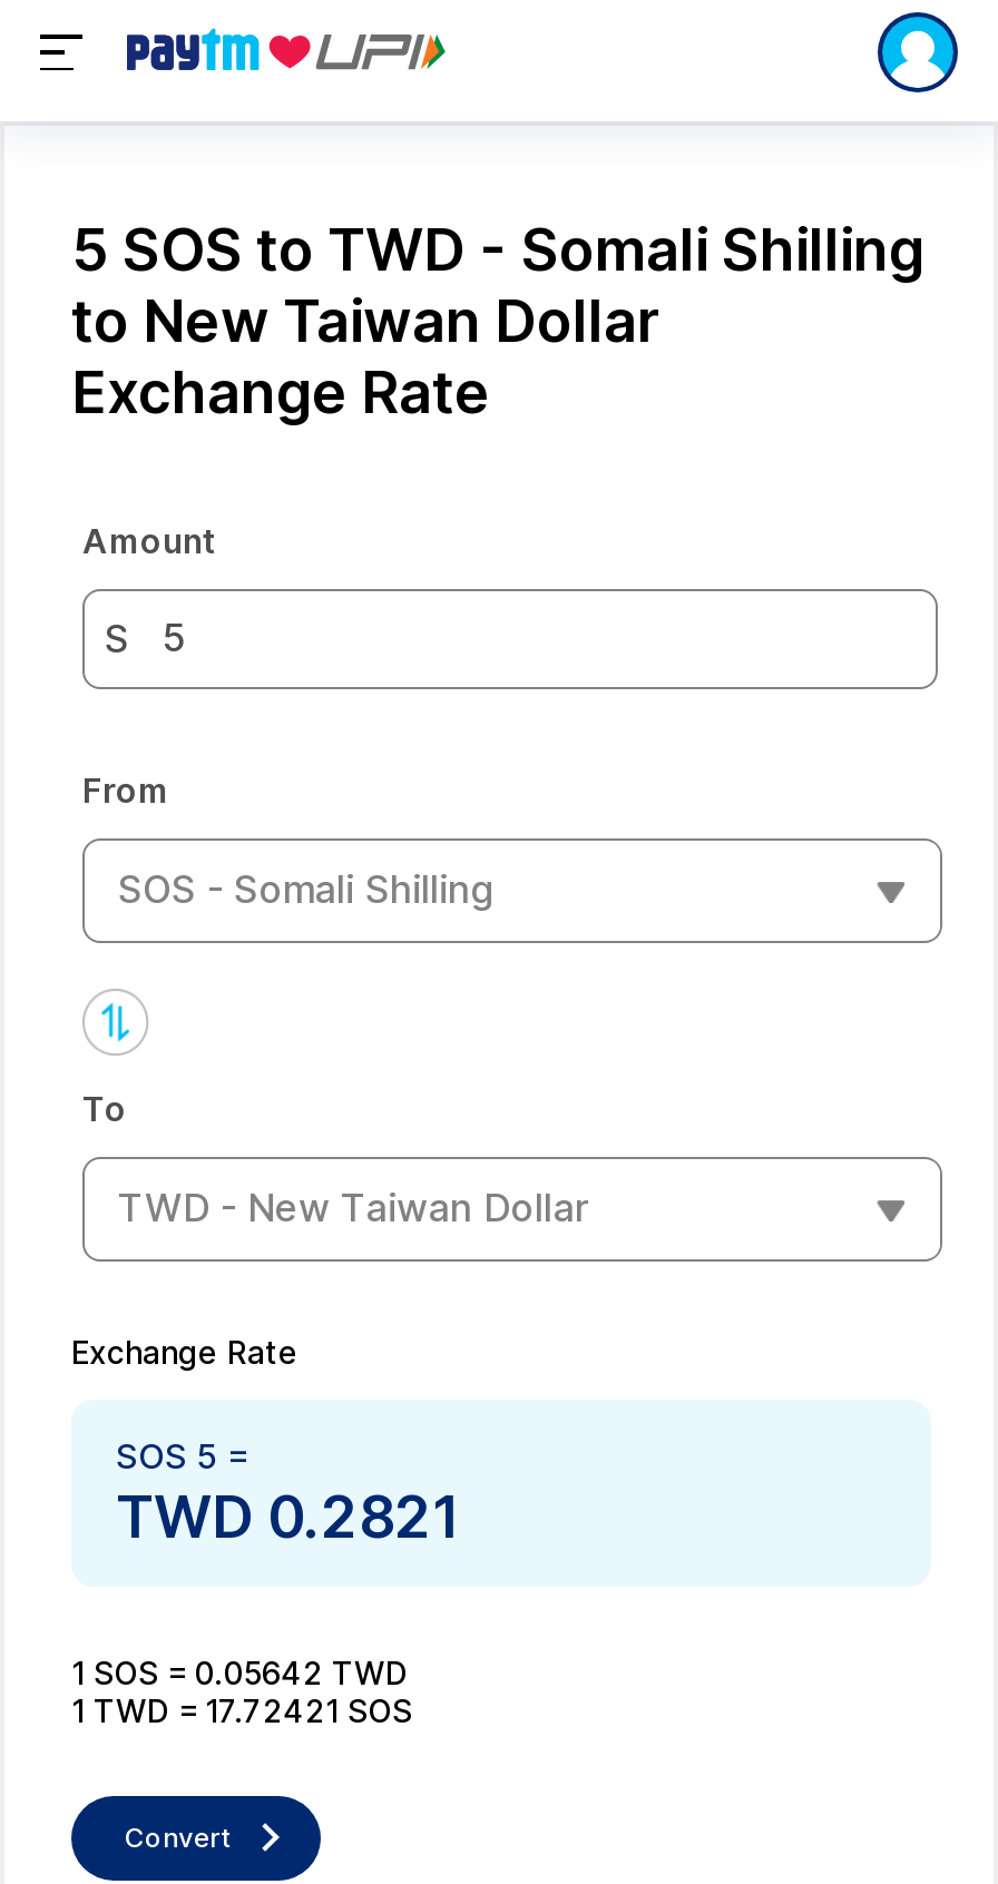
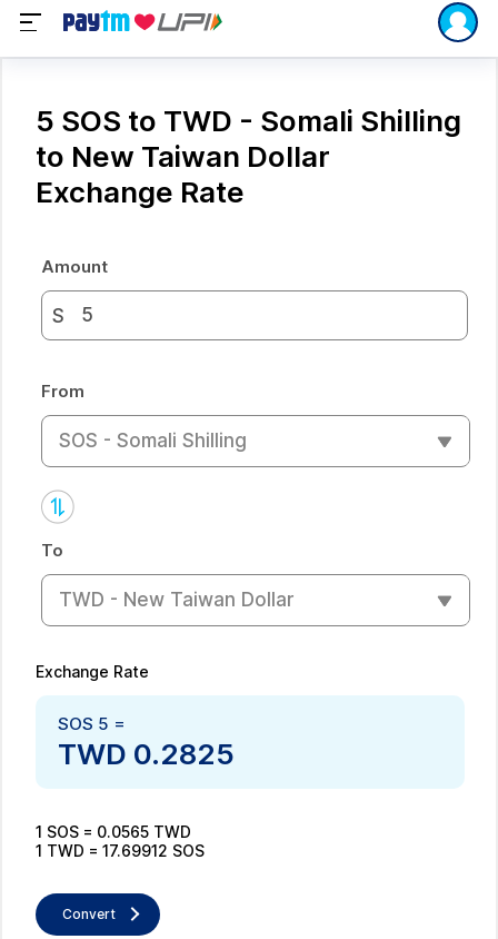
- TWD 0.2821
+ TWD 0.2825

- 1 SOS = 0.05642 TWD
+ 1 SOS = 0.0565 TWD

- 1 TWD = 17.72421 SOS
+ 1 TWD = 17.69912 SOS
